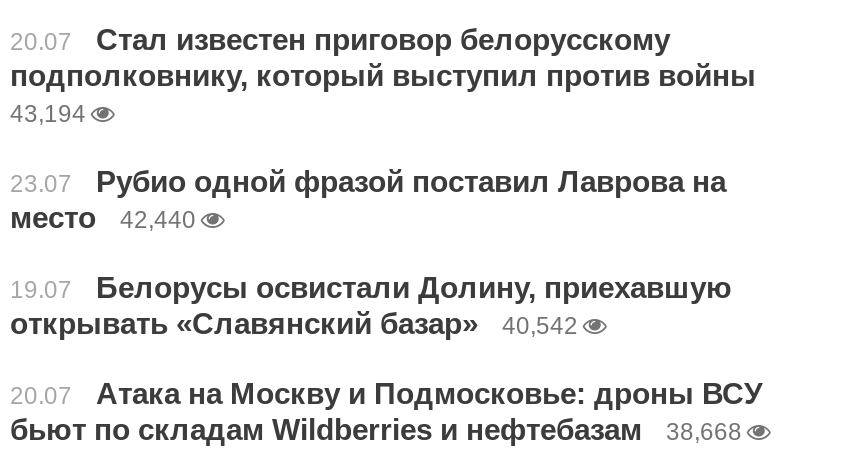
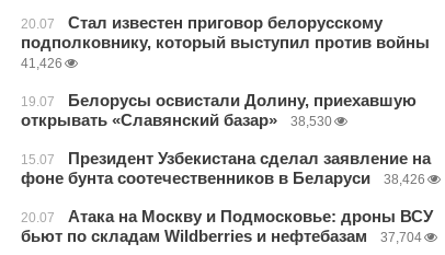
- 43,194
- 23.07
- Рубио одной фразой поставил Лаврова на
- место
- 42,440
+ 41,426

moved up: 19.07 | Белорусы освистали Долину, приехавшую | открывать «Славянский базар»

- 40,542
+ 38,530
+ 15.07
+ Президент Узбекистана сделал заявление на
+ фоне бунта соотечественников в Беларуси
+ 38,426

- бьют по складам Wildberries и нефтебазам 38,668
+ бьют по складам Wildberries и нефтебазам 37,704
